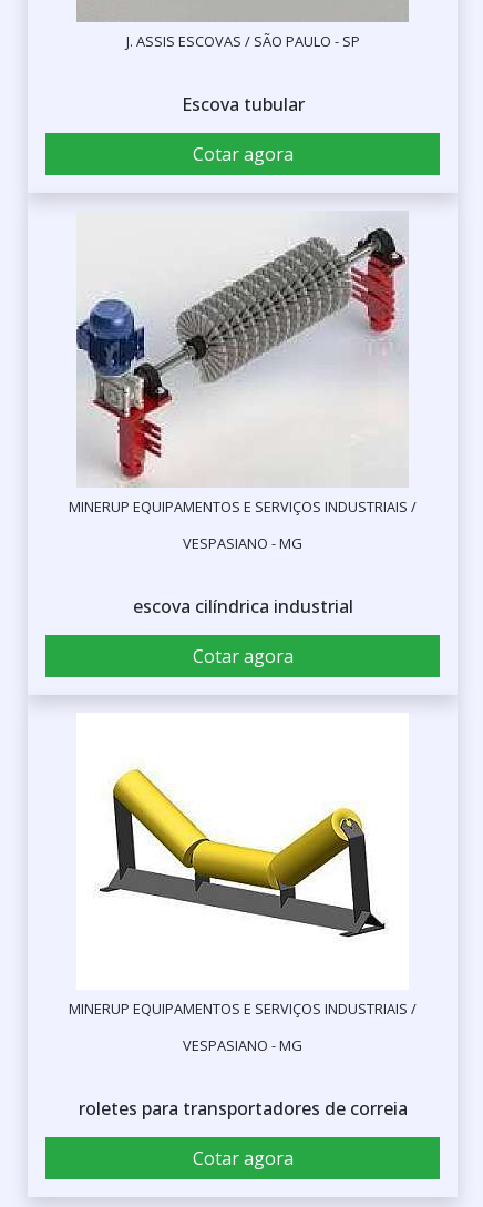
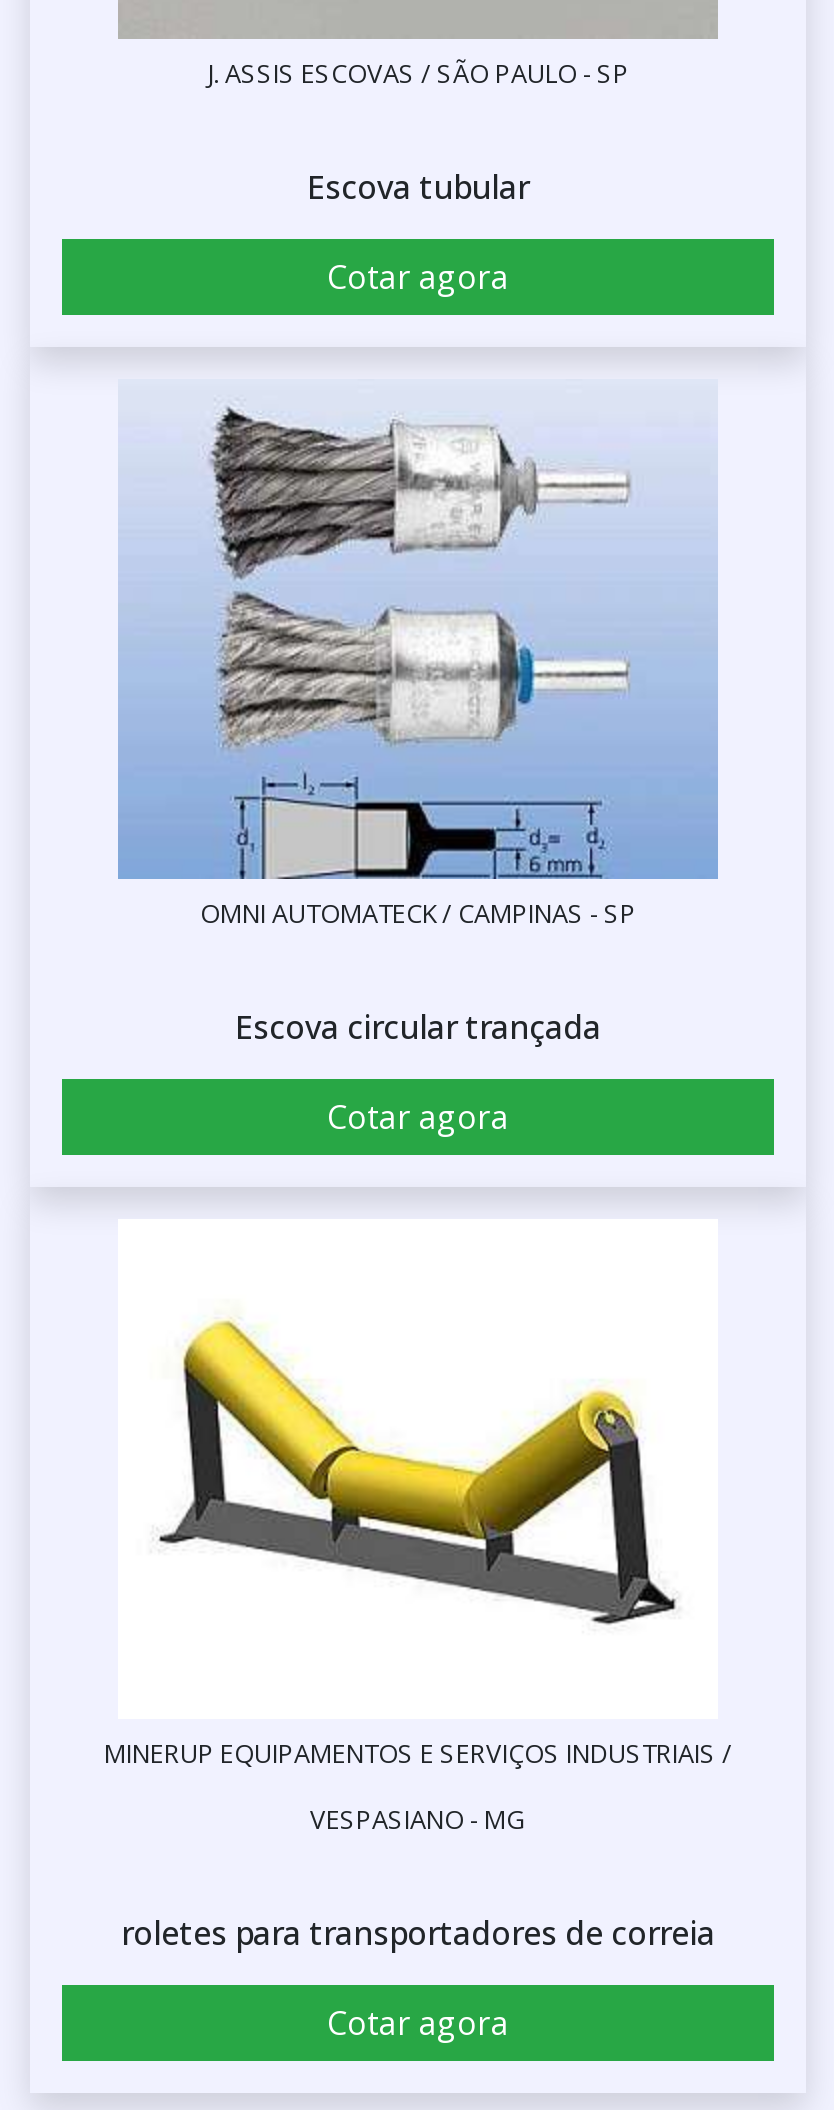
- [image]
- MINERUP EQUIPAMENTOS E SERVIÇOS INDUSTRIAIS /
- VESPASIANO - MG
- escova cilíndrica industrial
+ [image]
+ OMNI AUTOMATECK / CAMPINAS - SP
+ Escova circular trançada
